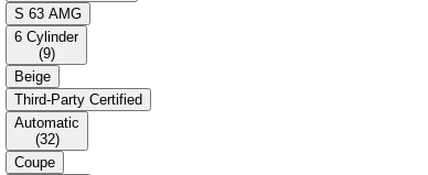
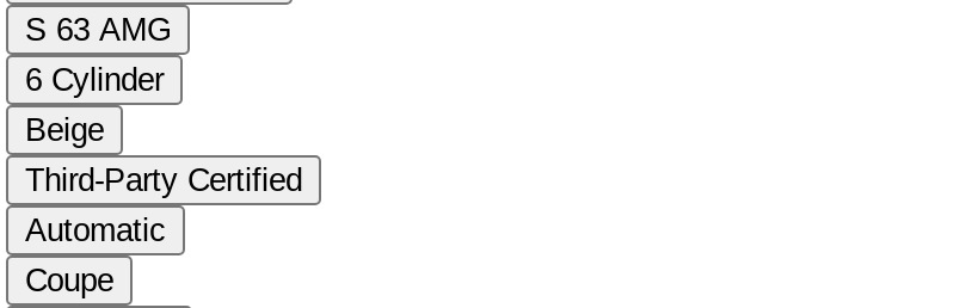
- (9)

- (32)
